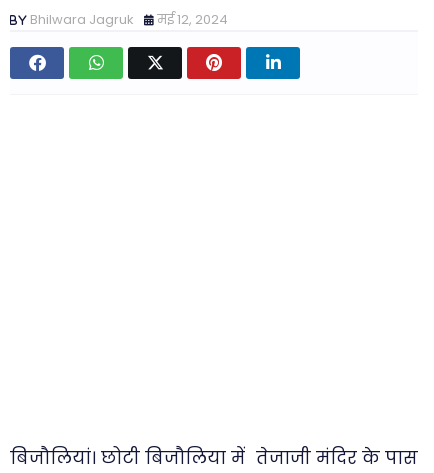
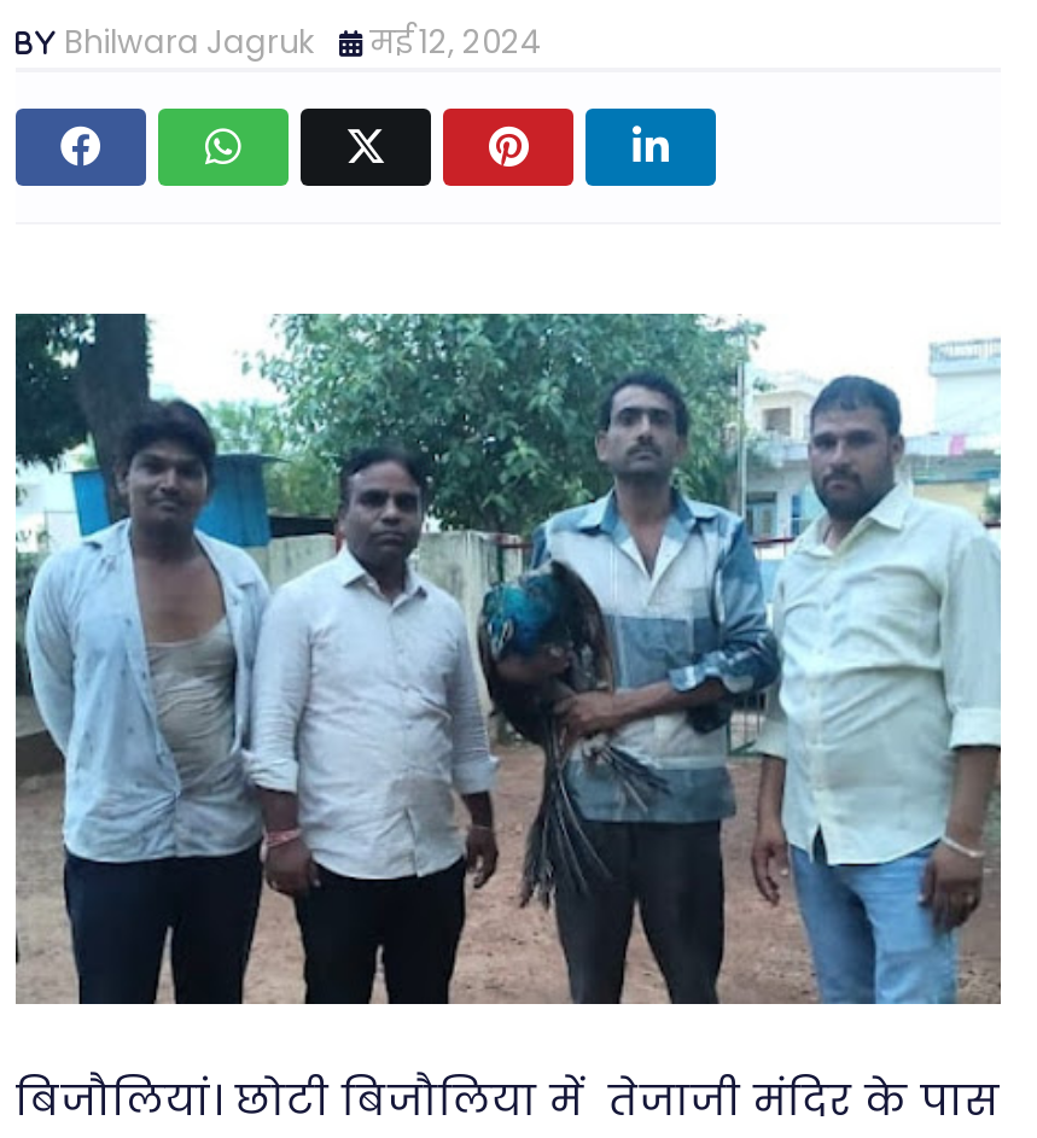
+ [image]
